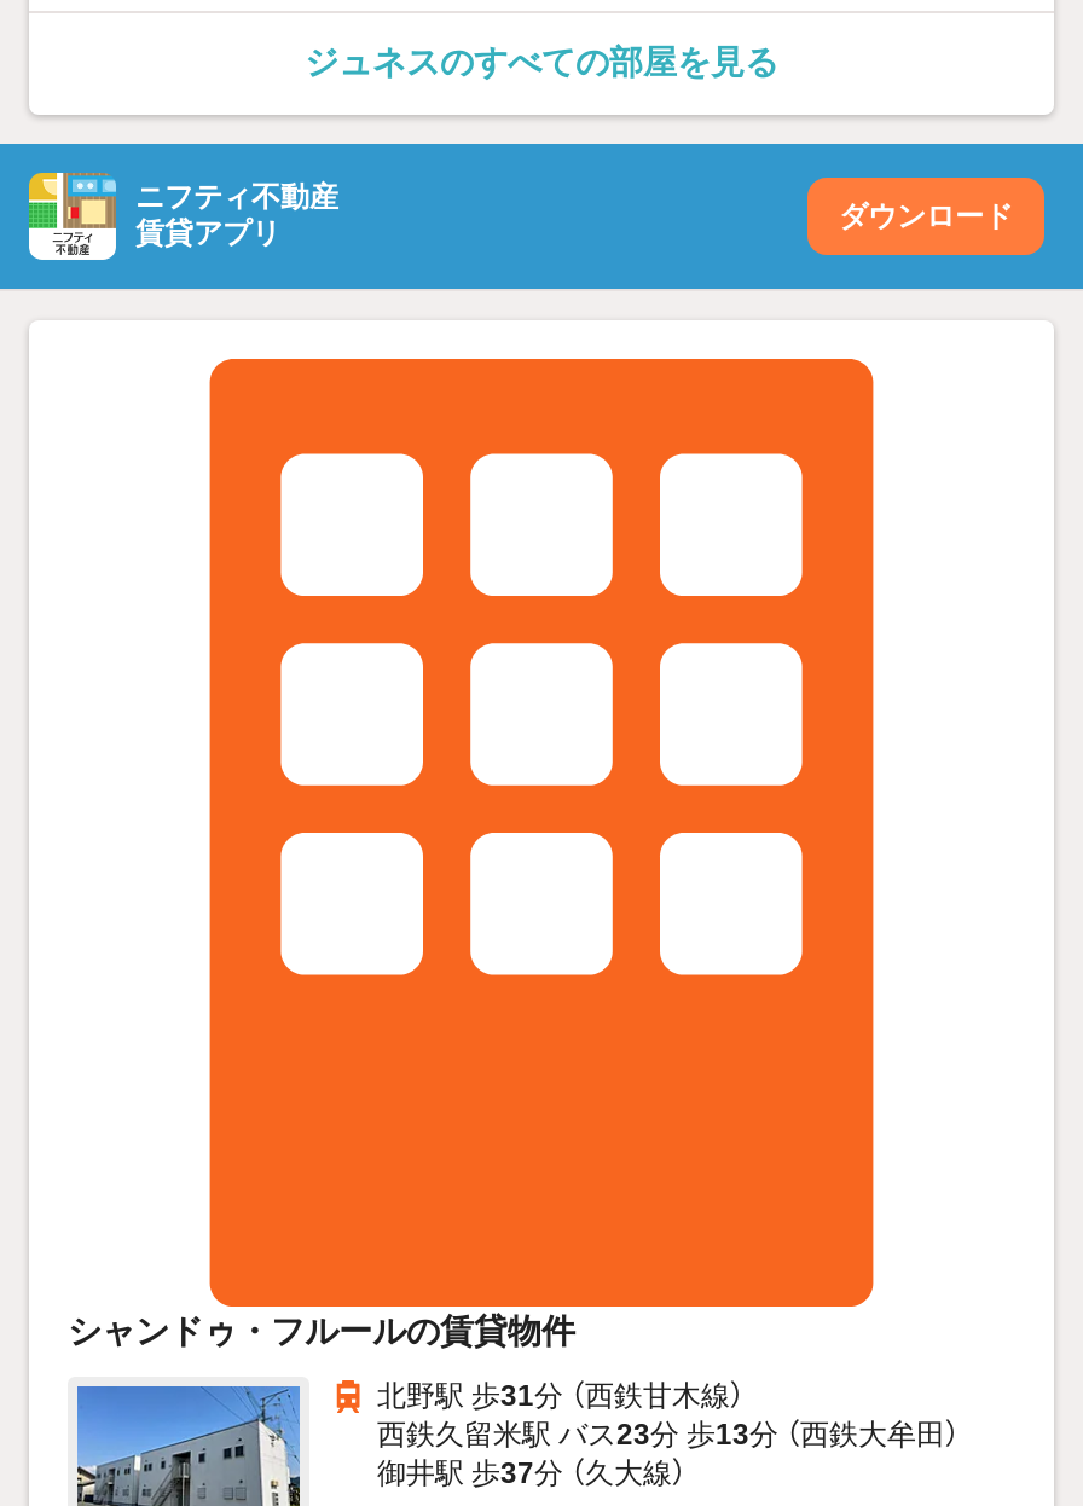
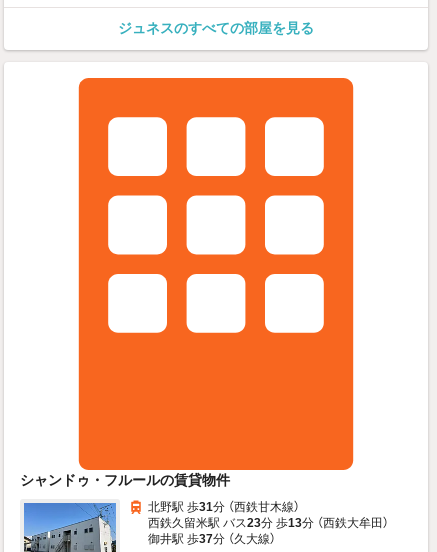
- [image]
- ニフティ不動産
- 賃貸アプリ
- ダウンロード
